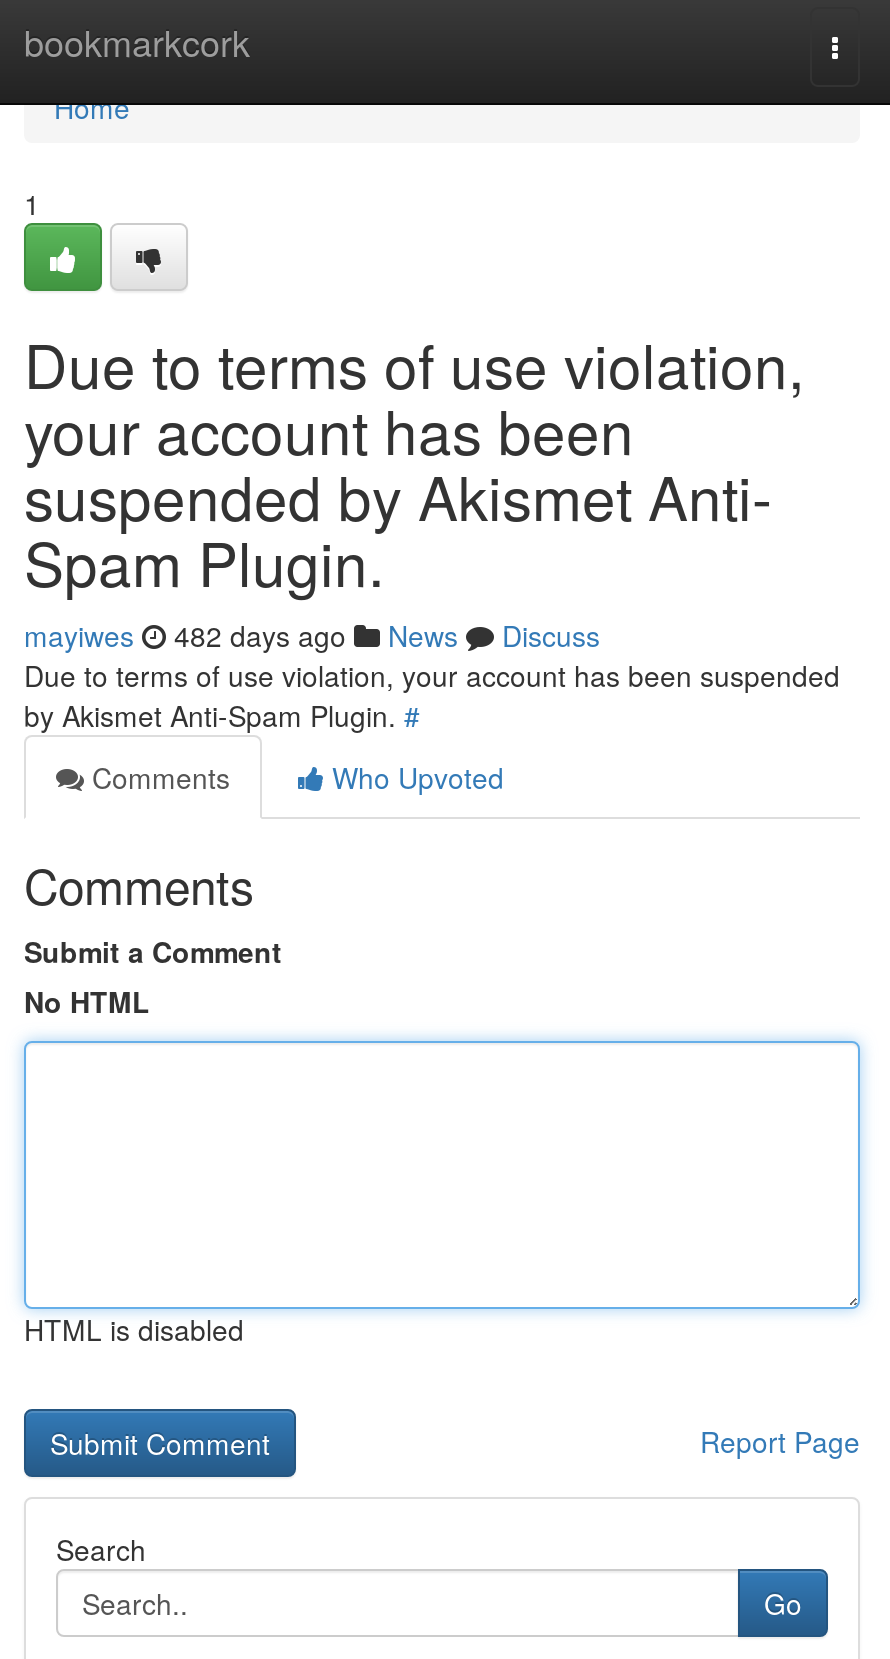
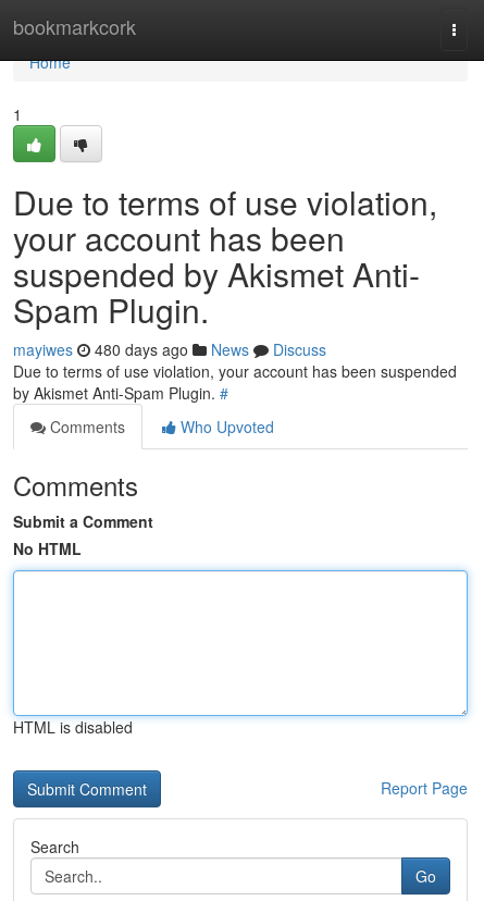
- mayiwes 482 days ago News Discuss
+ mayiwes 480 days ago News Discuss
